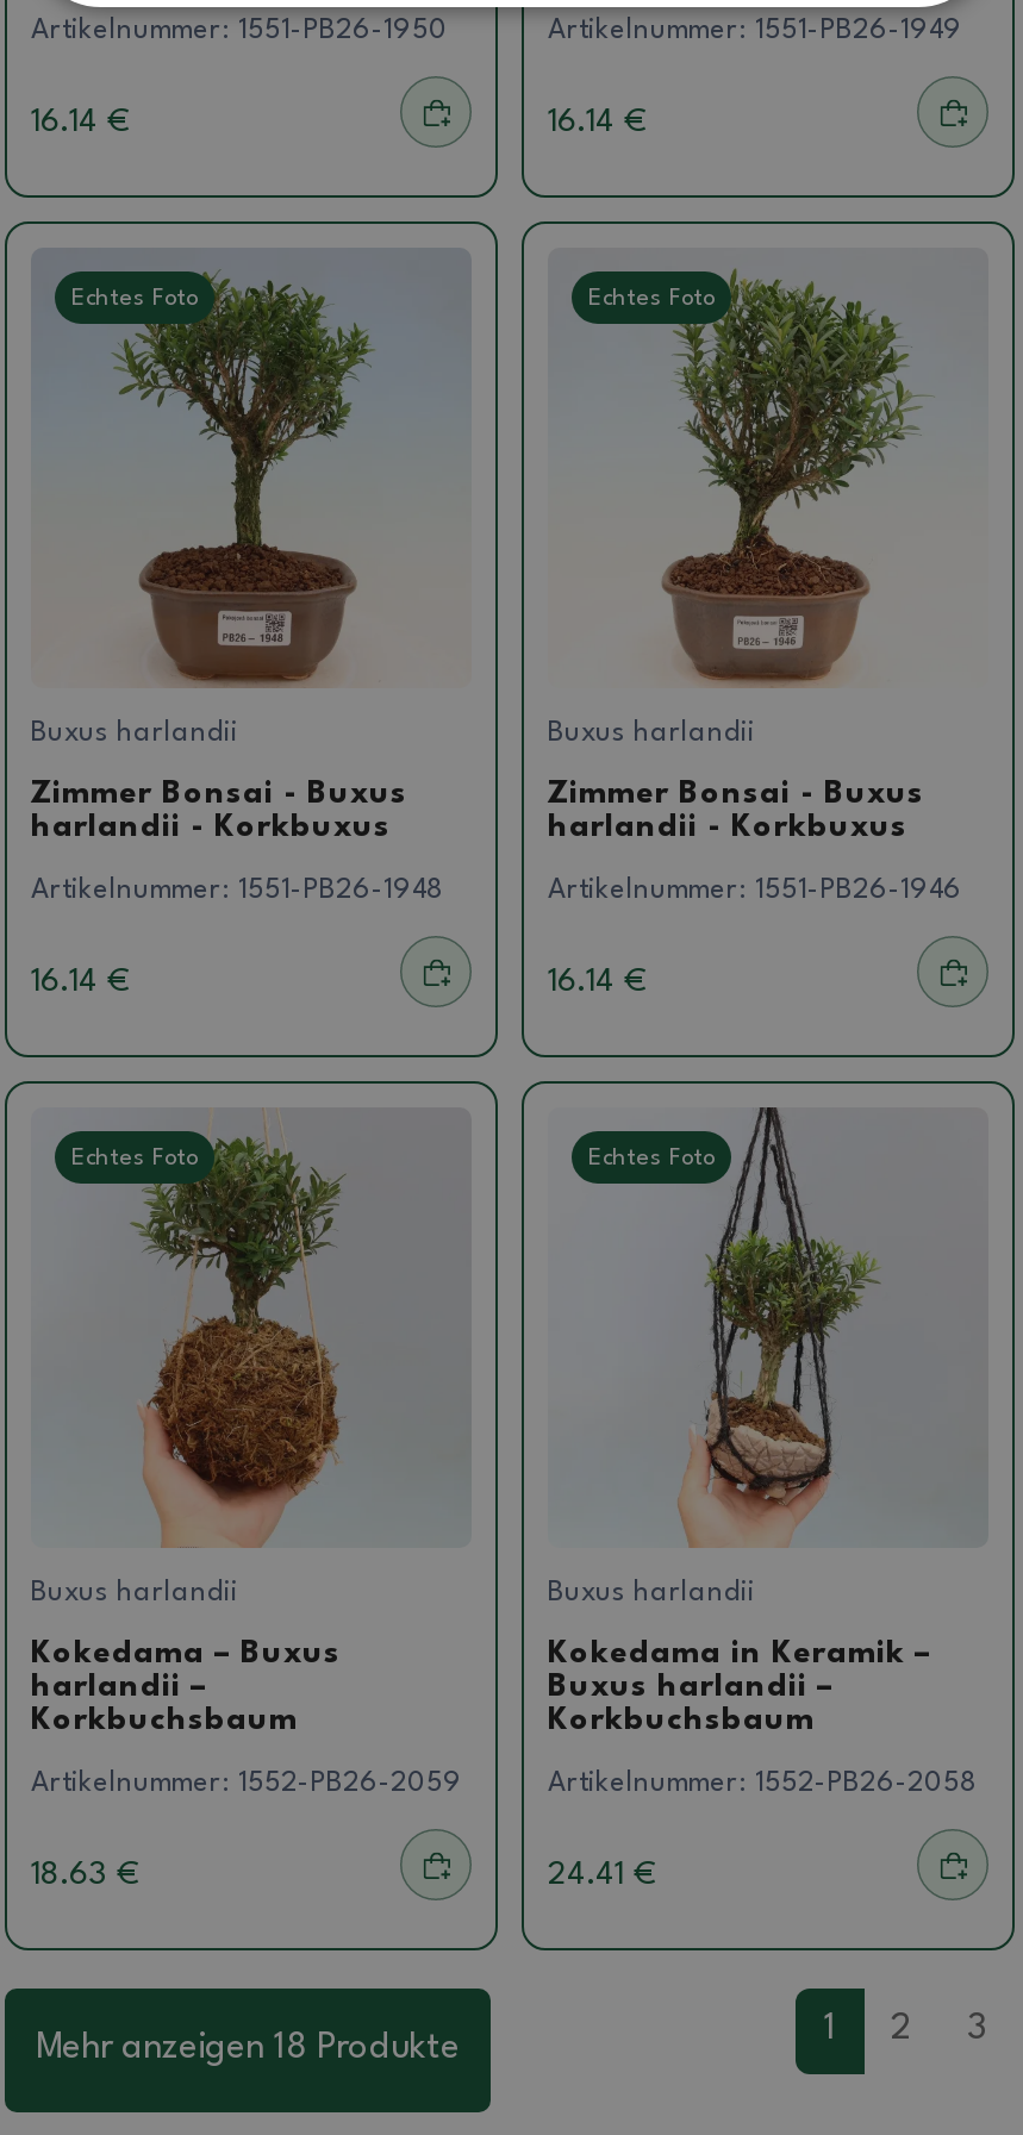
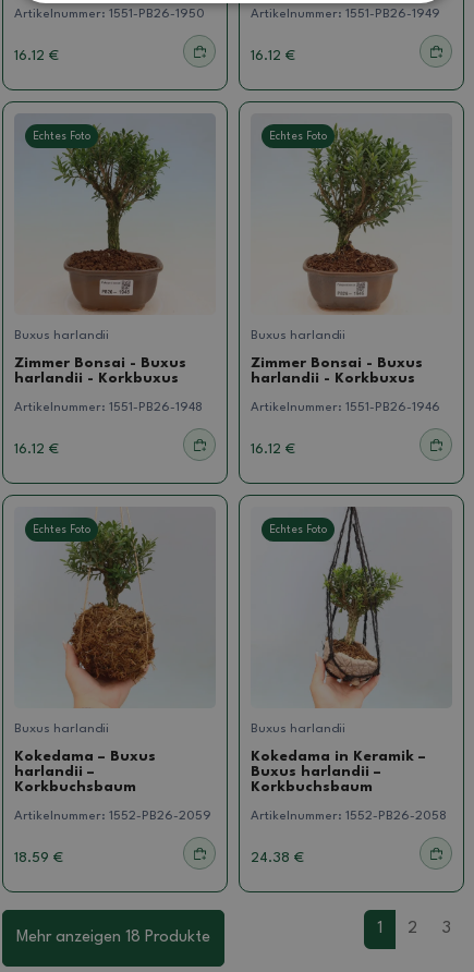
- 16.14 €
+ 16.12 €

- 16.14 €
+ 16.12 €

- 16.14 €
+ 16.12 €

- 16.14 €
+ 16.12 €

- 18.63 €
+ 18.59 €

- 24.41 €
+ 24.38 €
